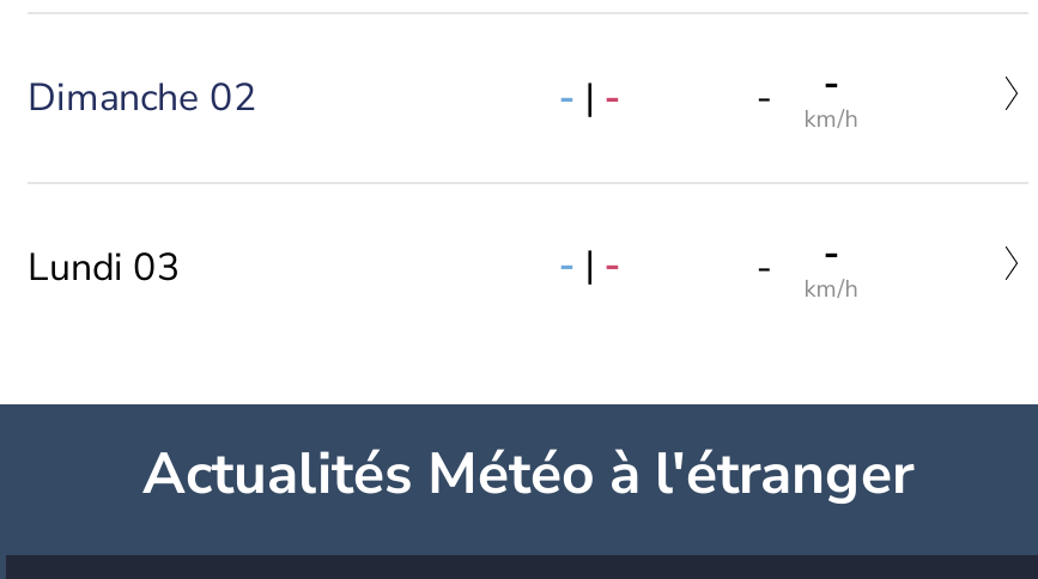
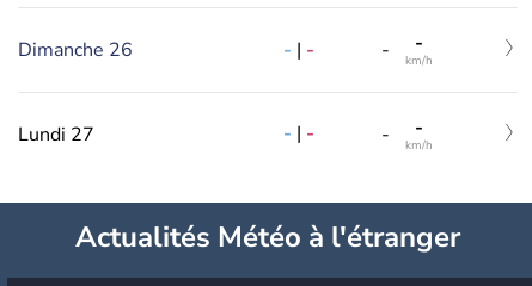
- Dimanche 02
+ Dimanche 26

- Lundi 03
+ Lundi 27
